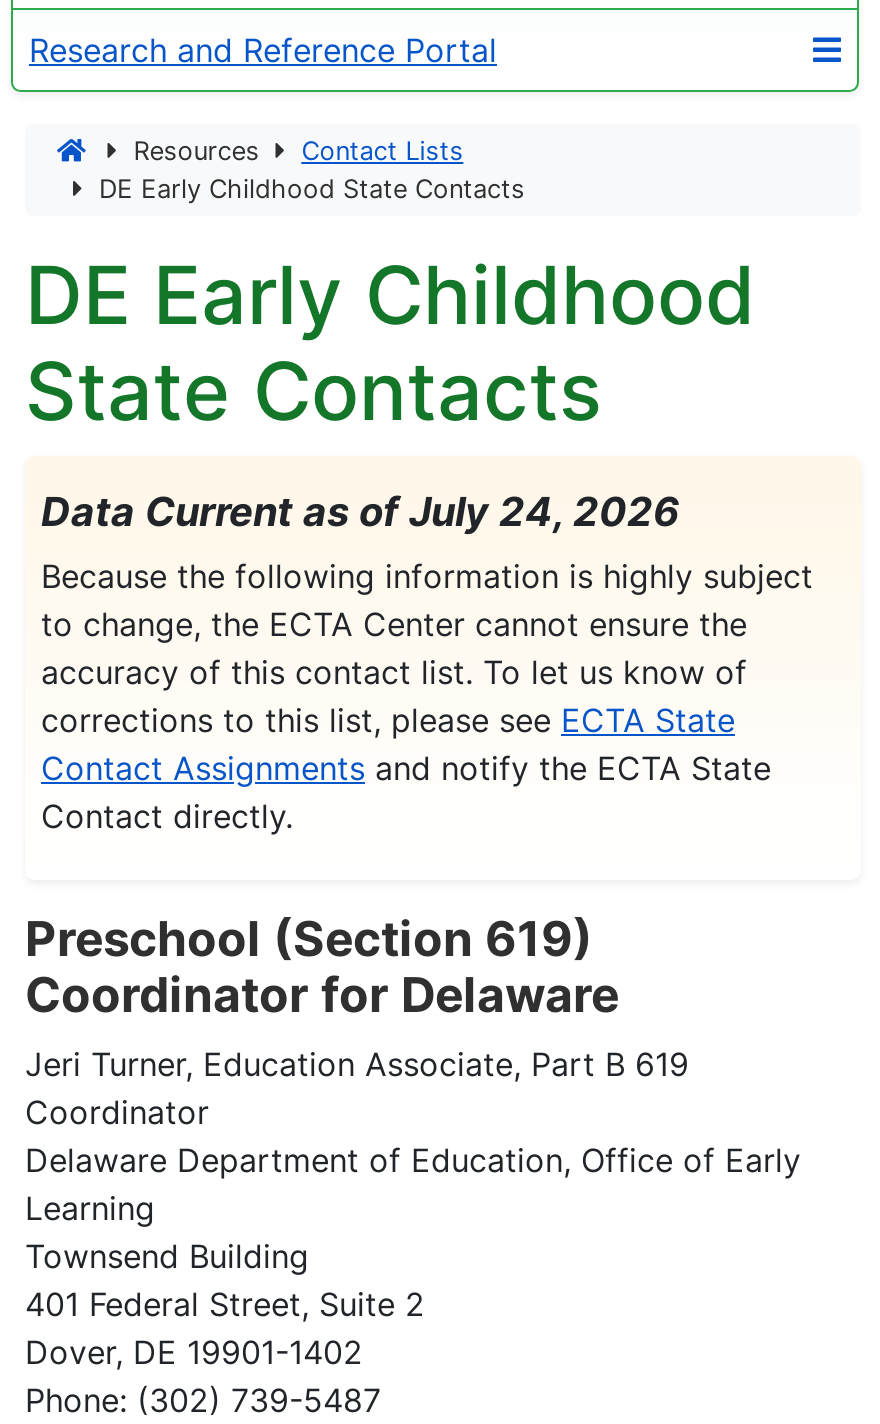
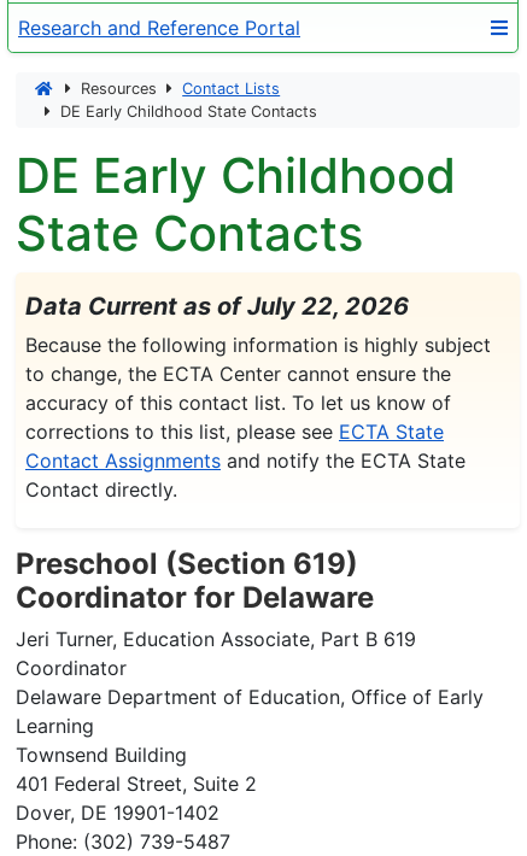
- Data Current as of July 24, 2026
+ Data Current as of July 22, 2026
